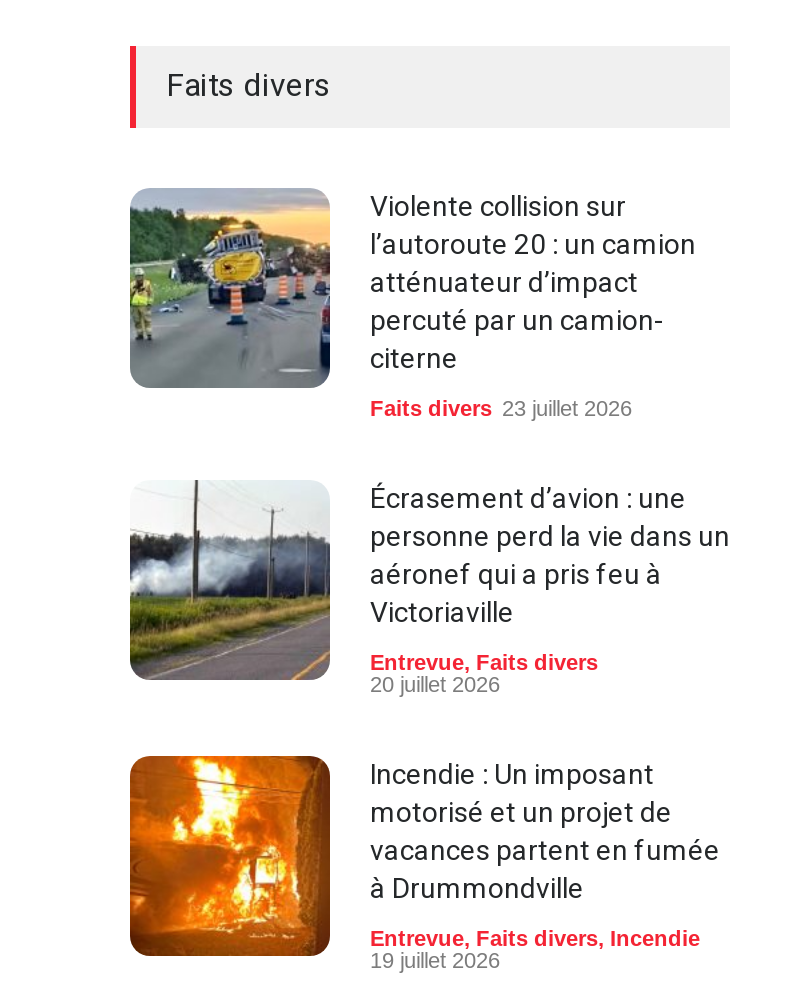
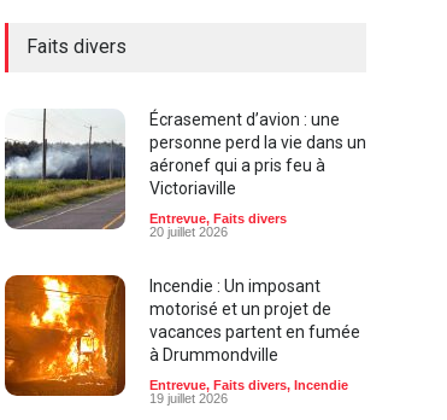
- [image]
- Violente collision sur
- l’autoroute 20 : un camion
- atténuateur d’impact
- percuté par un camion-
- citerne
- Faits divers 23 juillet 2026
